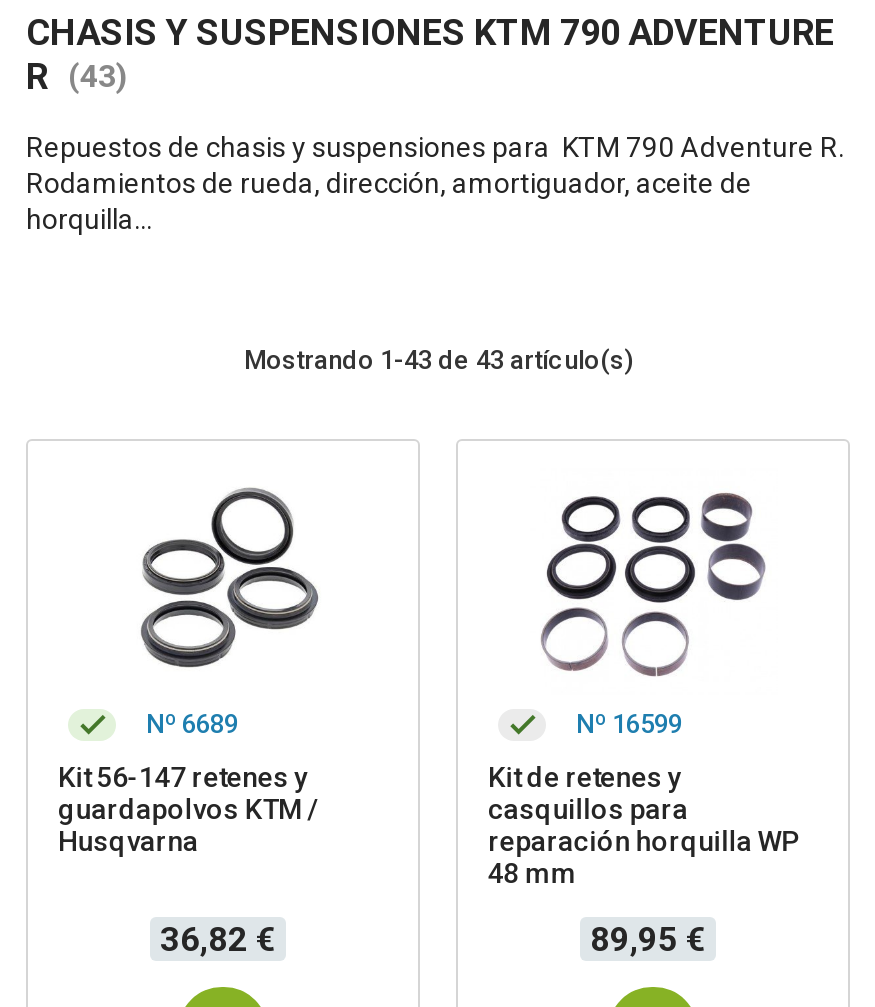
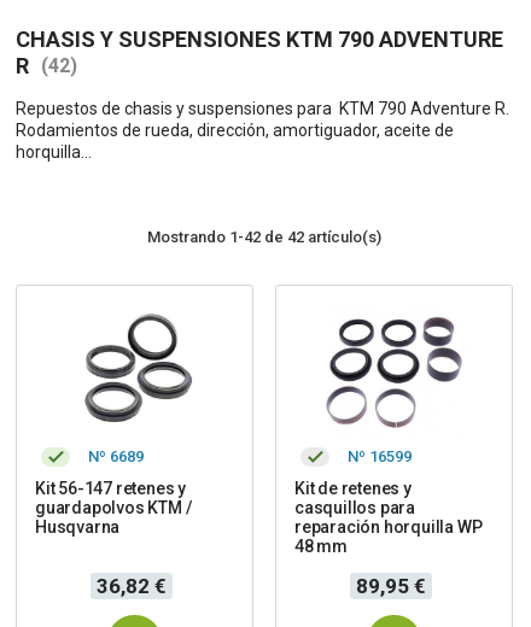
- R (43)
+ R (42)

- Mostrando 1-43 de 43 artículo(s)
+ Mostrando 1-42 de 42 artículo(s)
